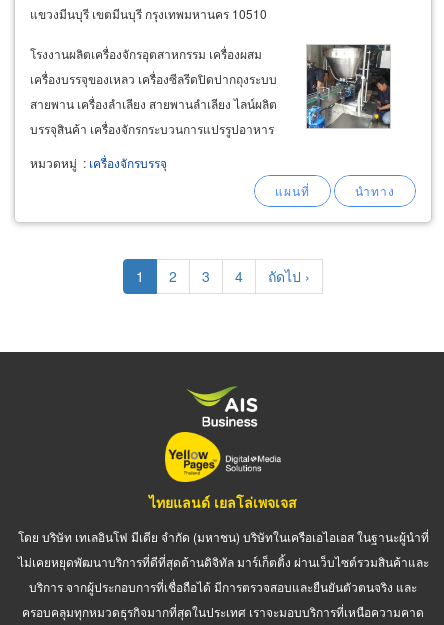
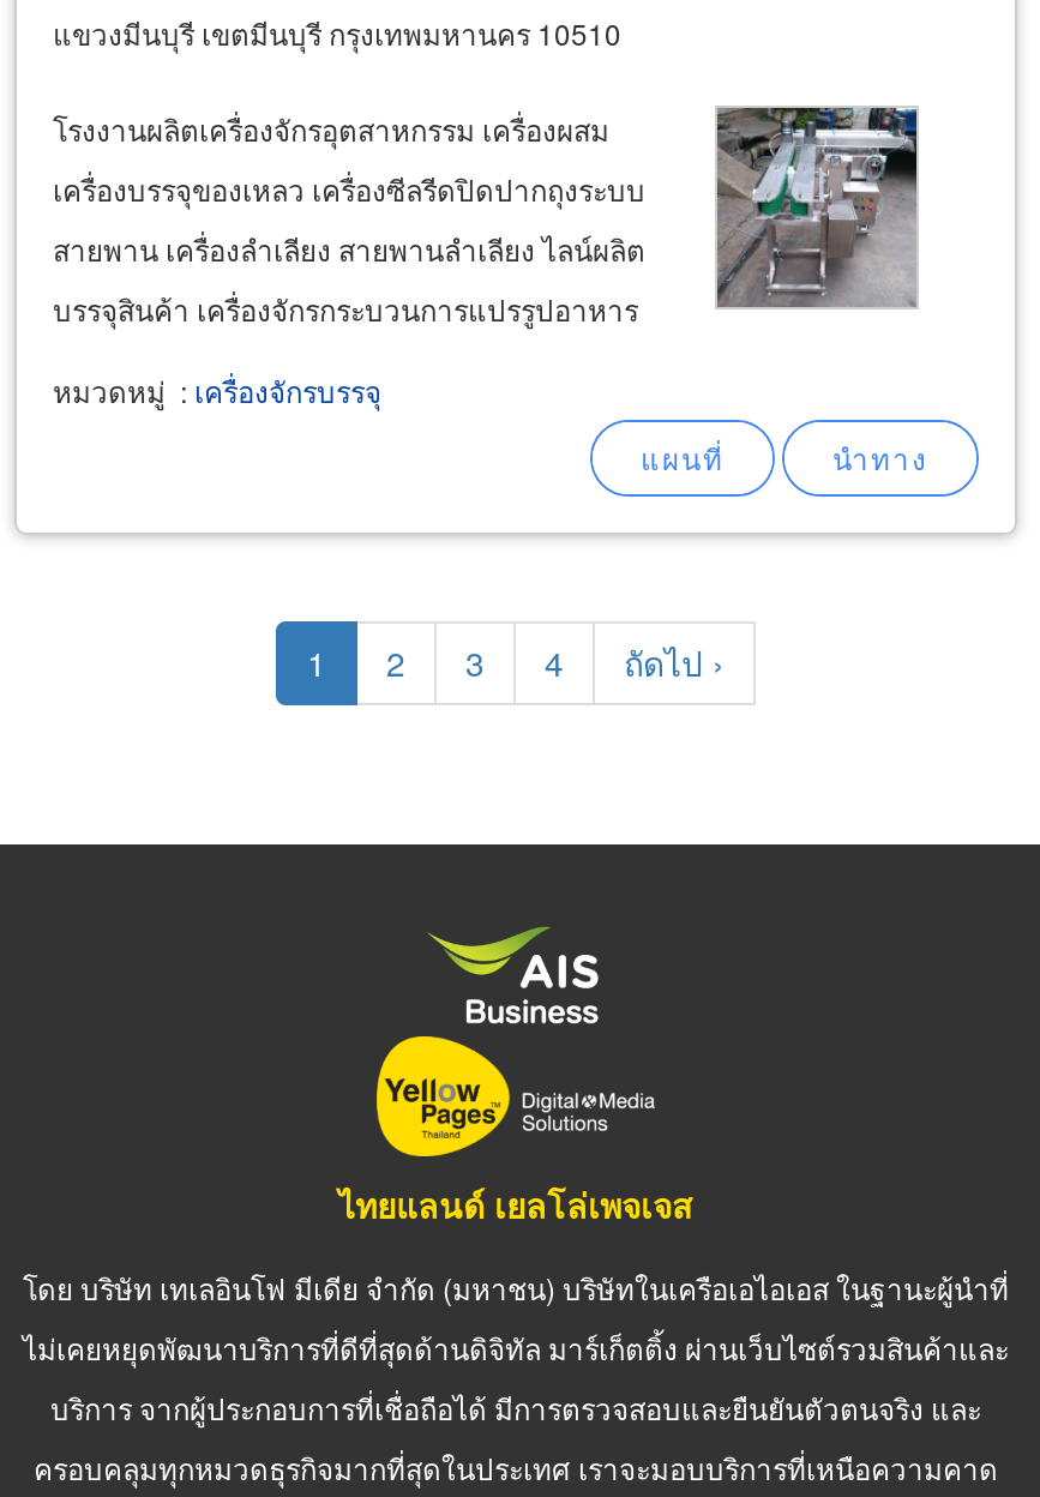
- [image]
+ [image]
